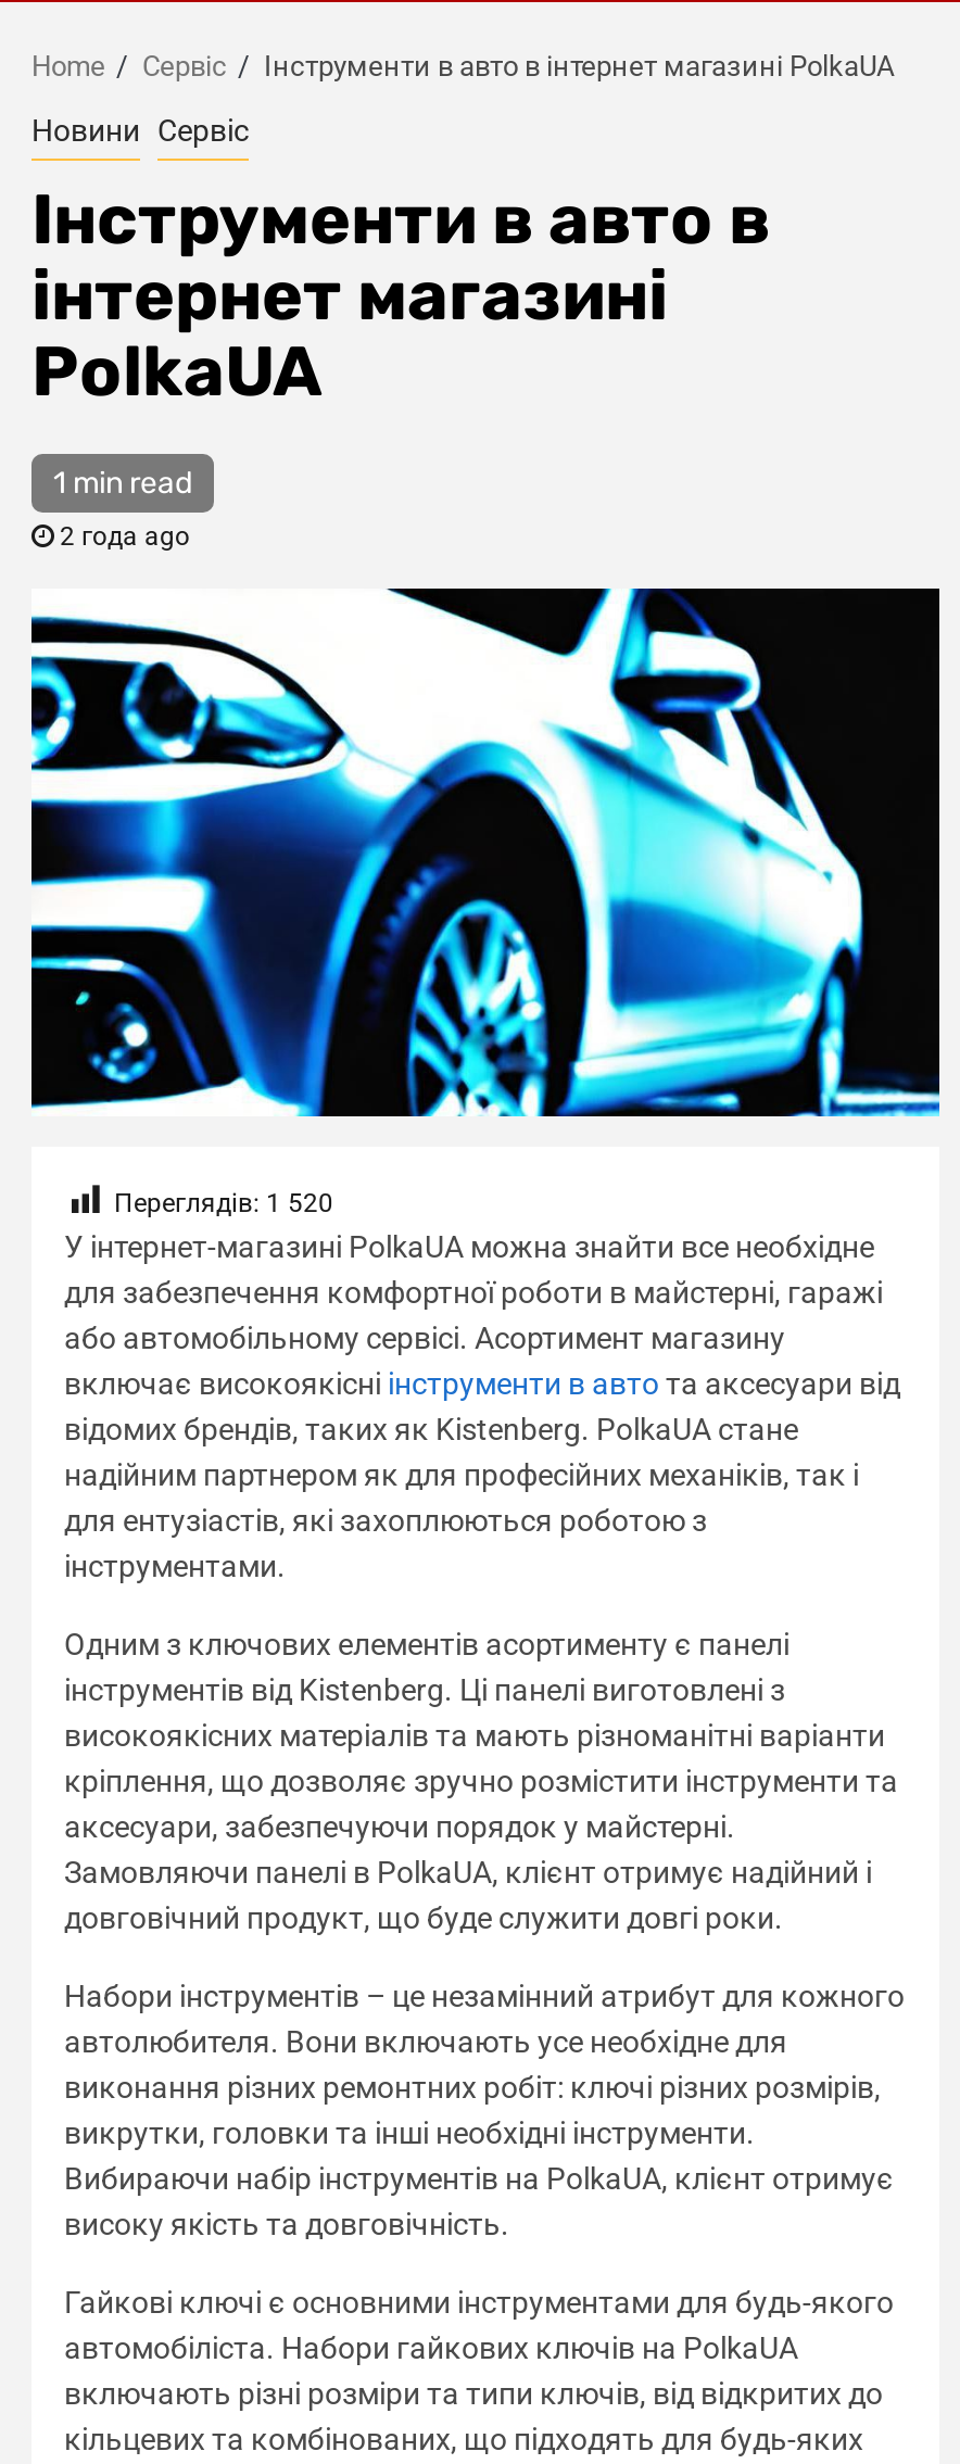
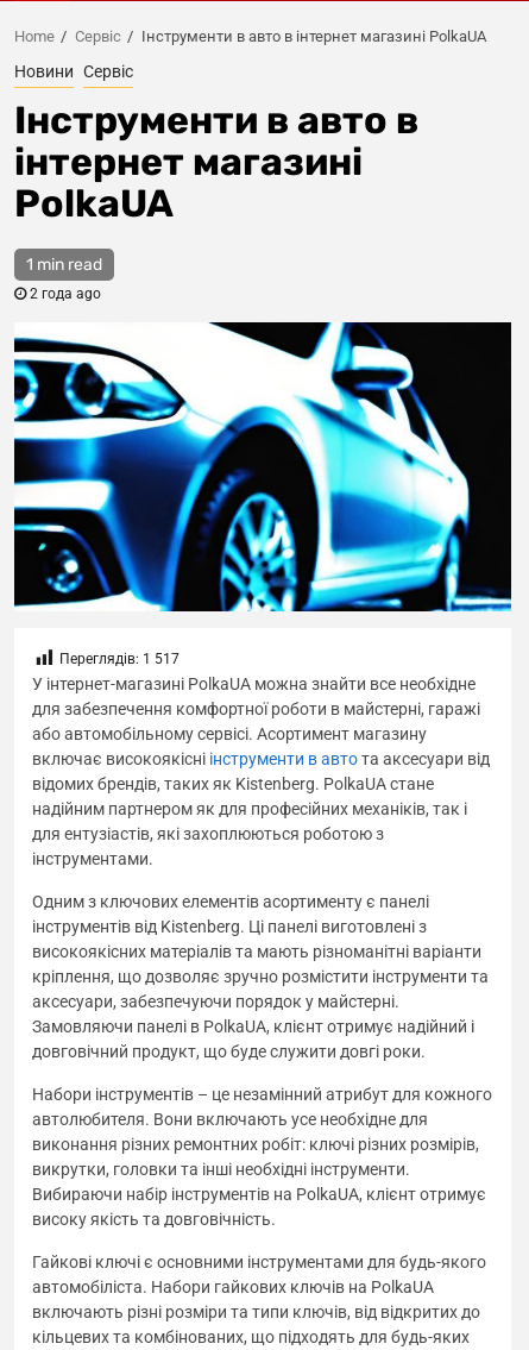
- Переглядів: 1 520
+ Переглядів: 1 517
